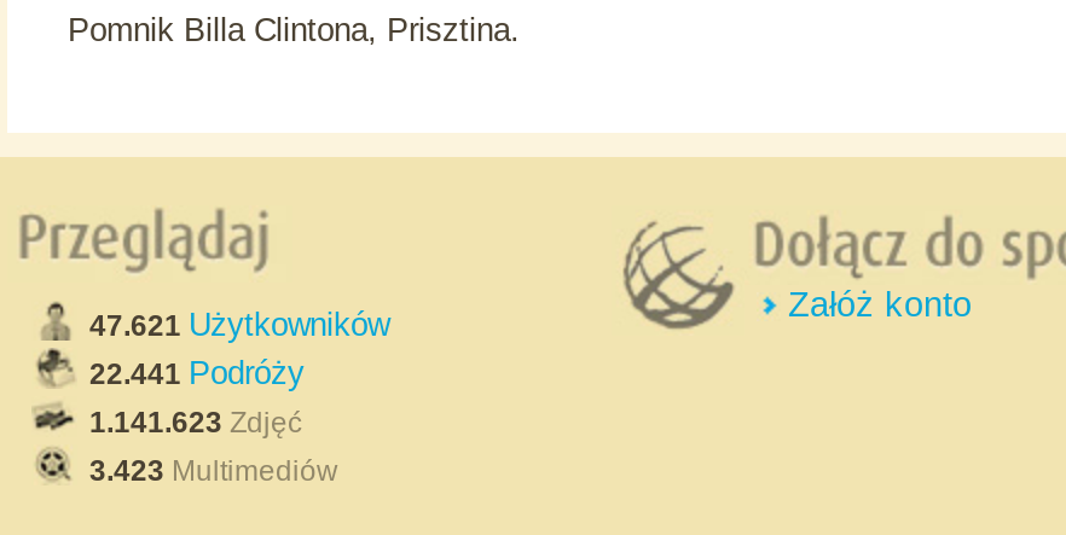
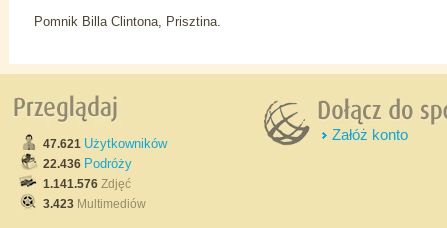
- 22.441 Podróży
+ 22.436 Podróży

- 1.141.623 Zdjęć
+ 1.141.576 Zdjęć
